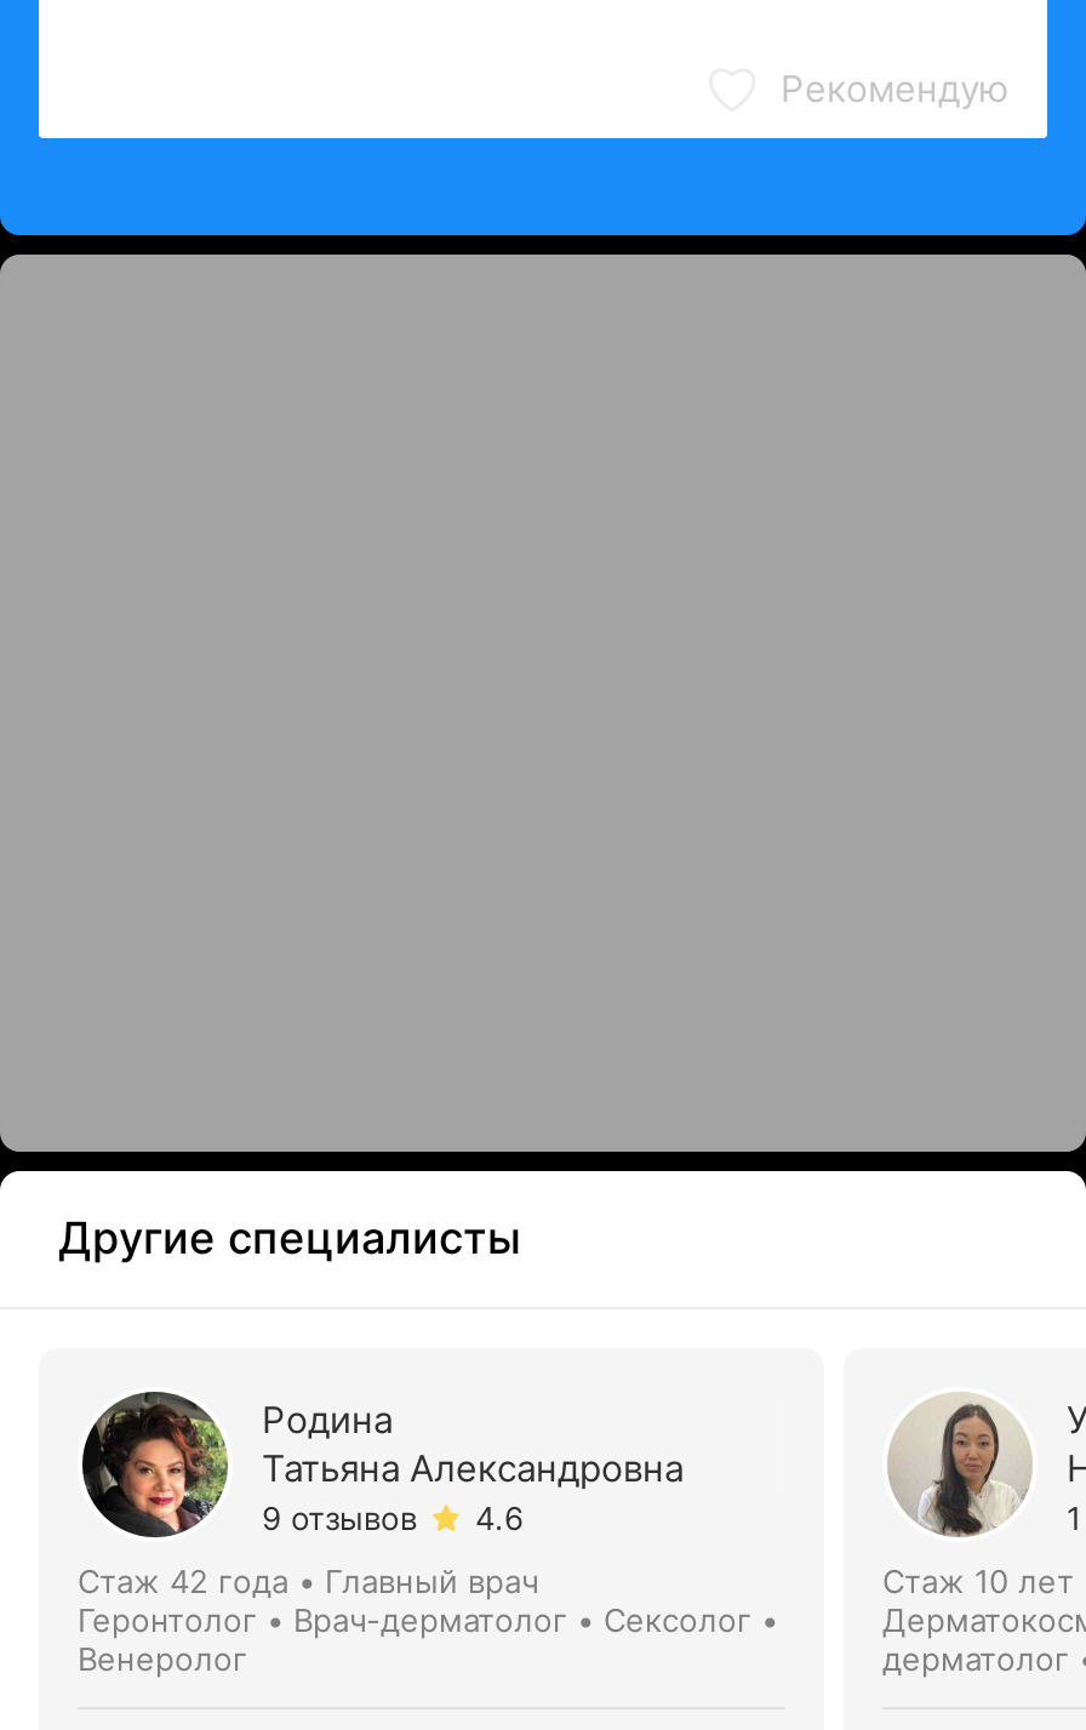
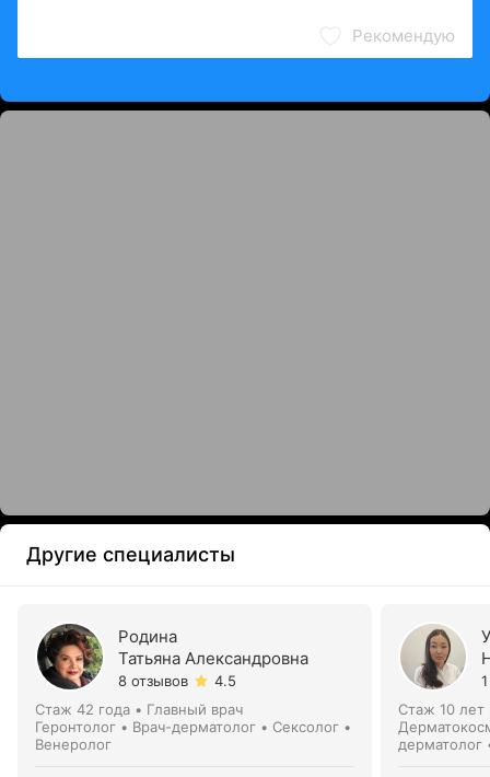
- 9 отзывов
+ 8 отзывов

- 4.6
+ 4.5
